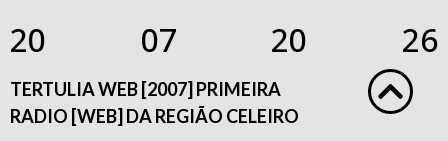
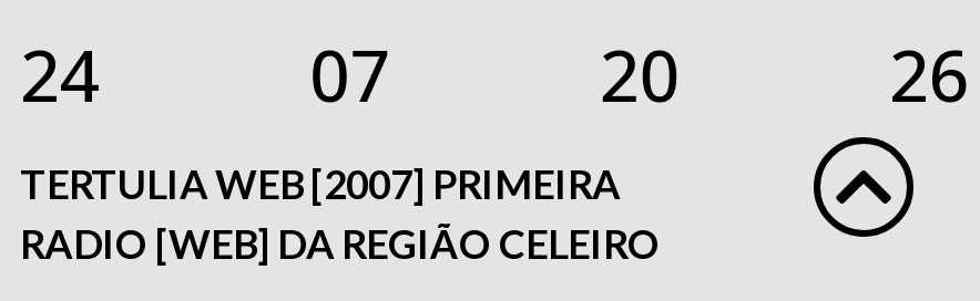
- 20
+ 24
